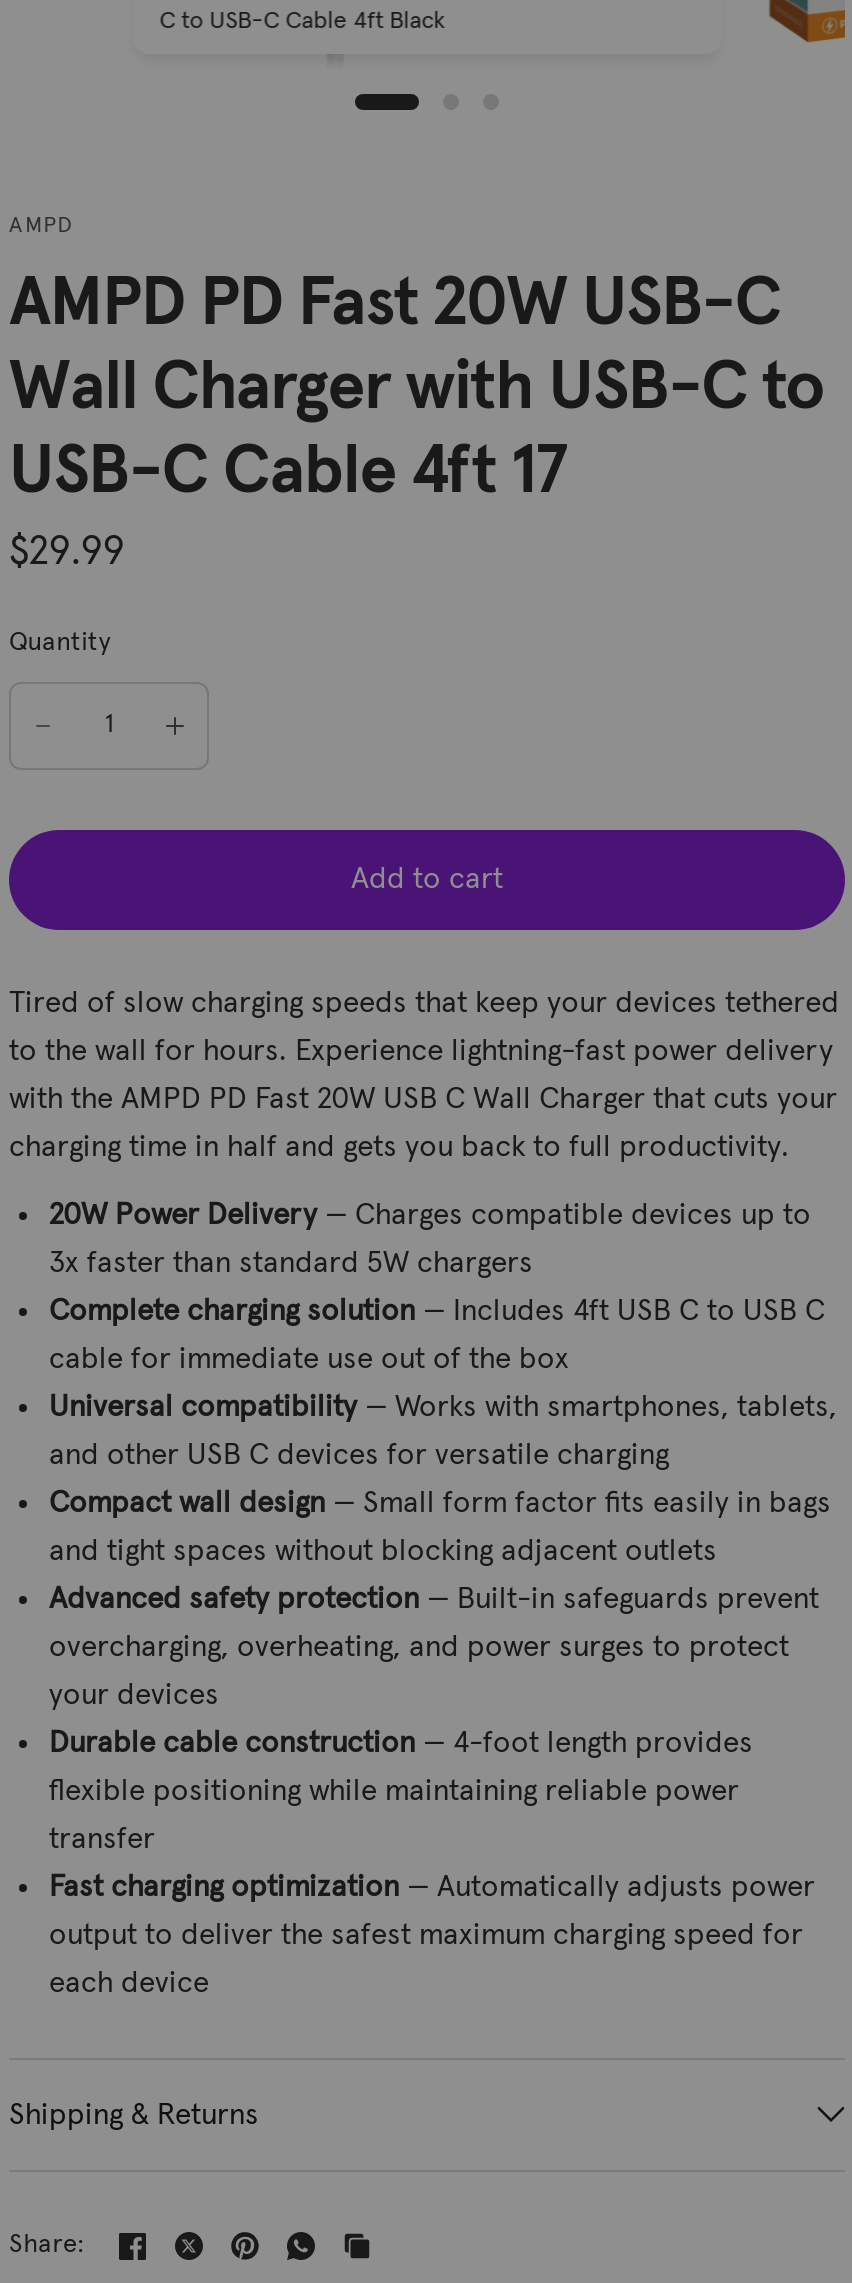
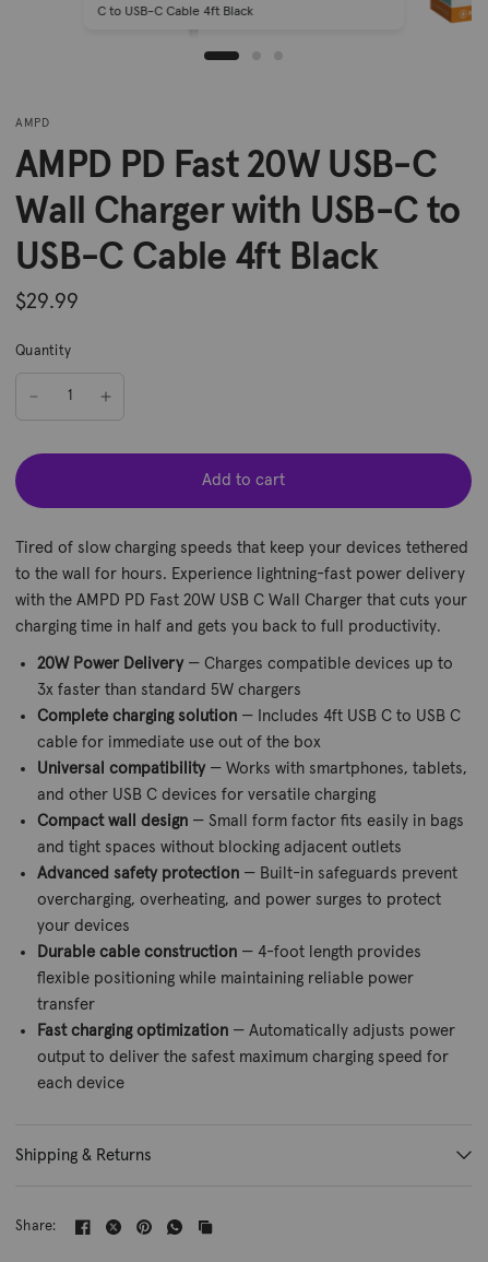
- USB-C Cable 4ft 17
+ USB-C Cable 4ft Black
